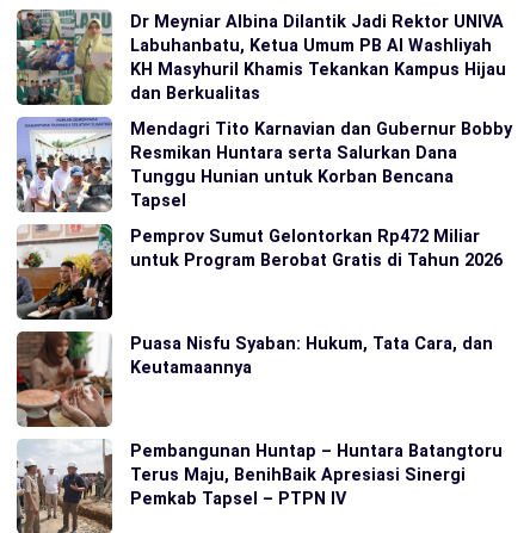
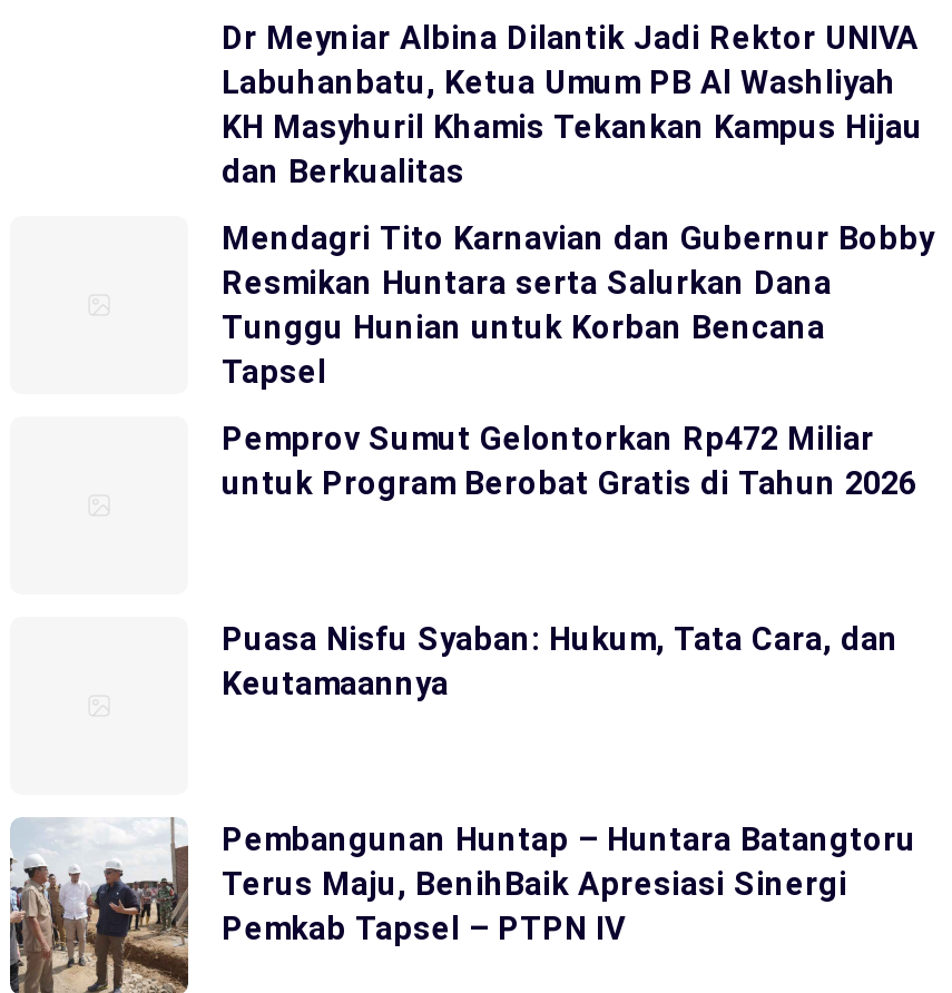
- [image]

- [image]

- [image]

- [image]
